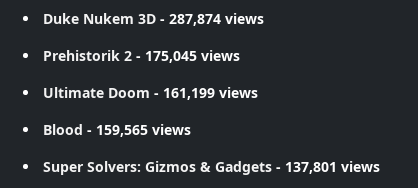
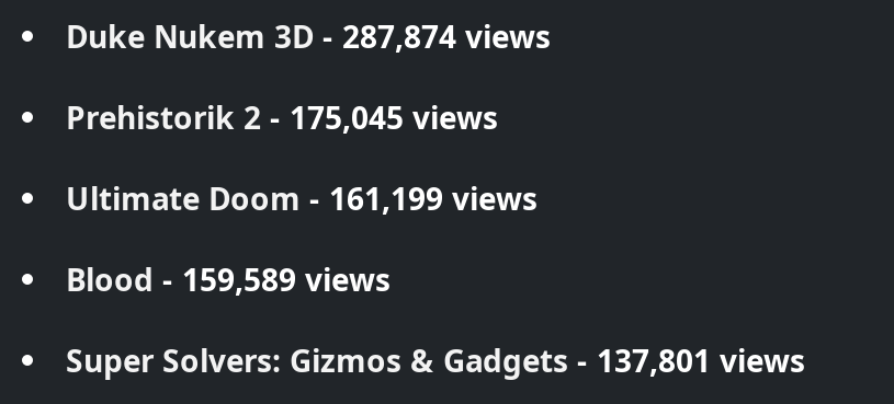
- Blood - 159,565 views
+ Blood - 159,589 views
